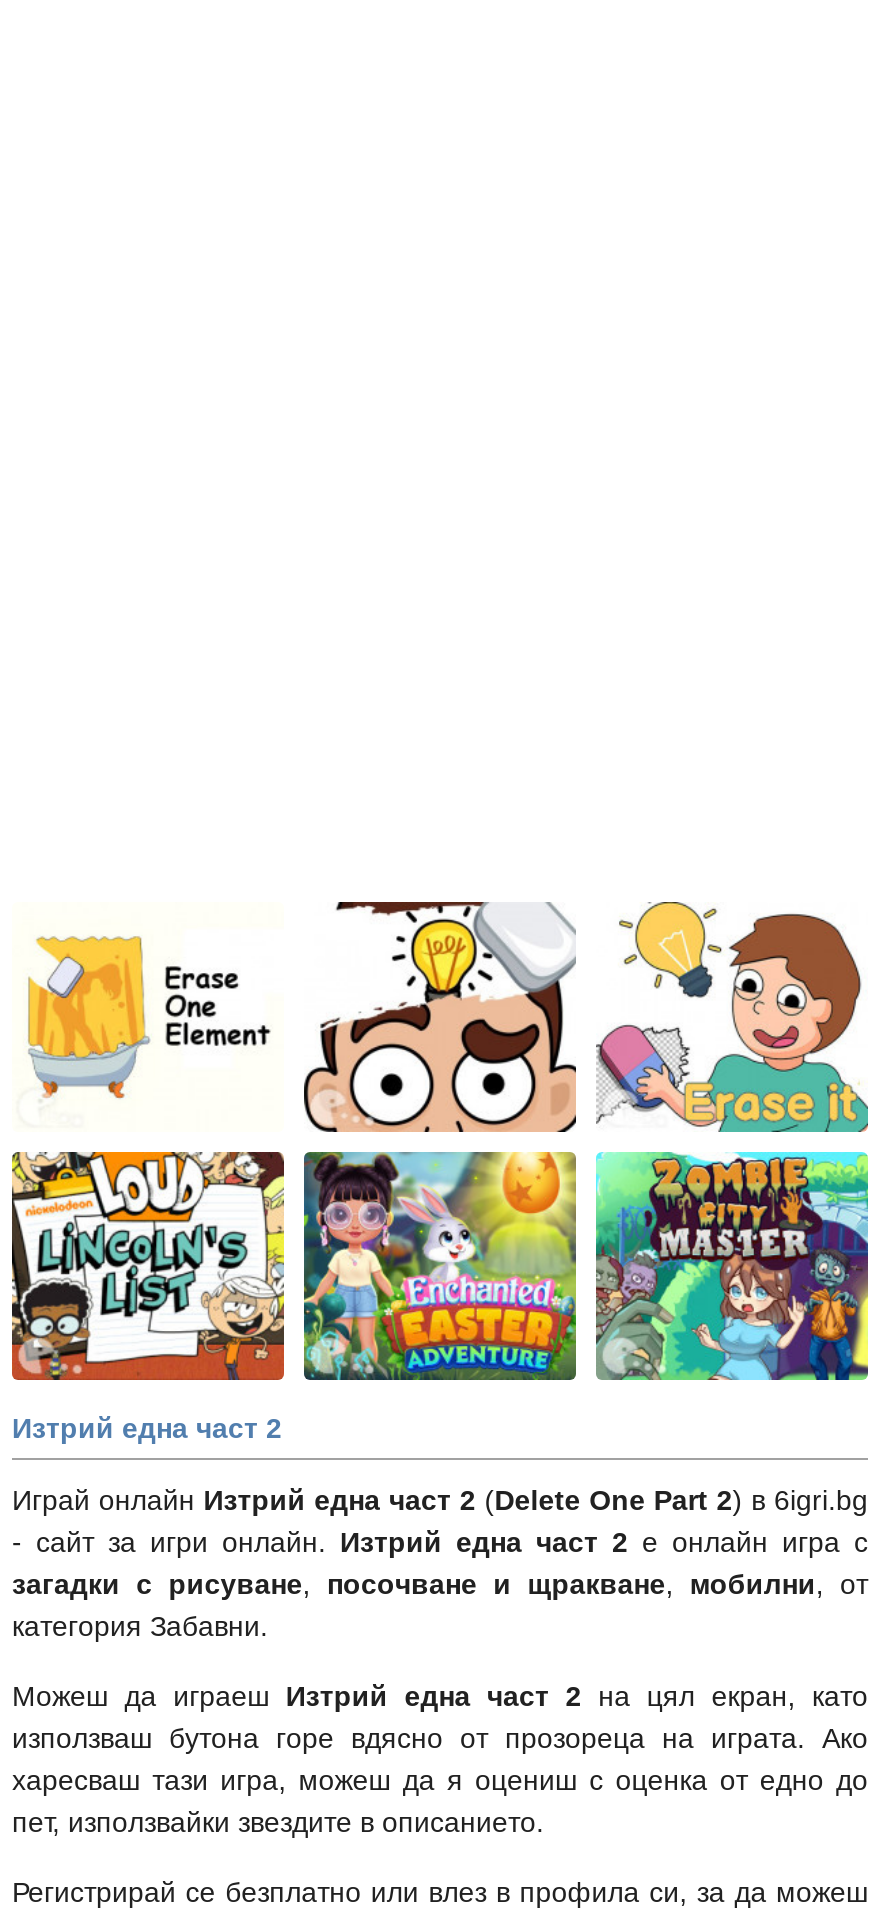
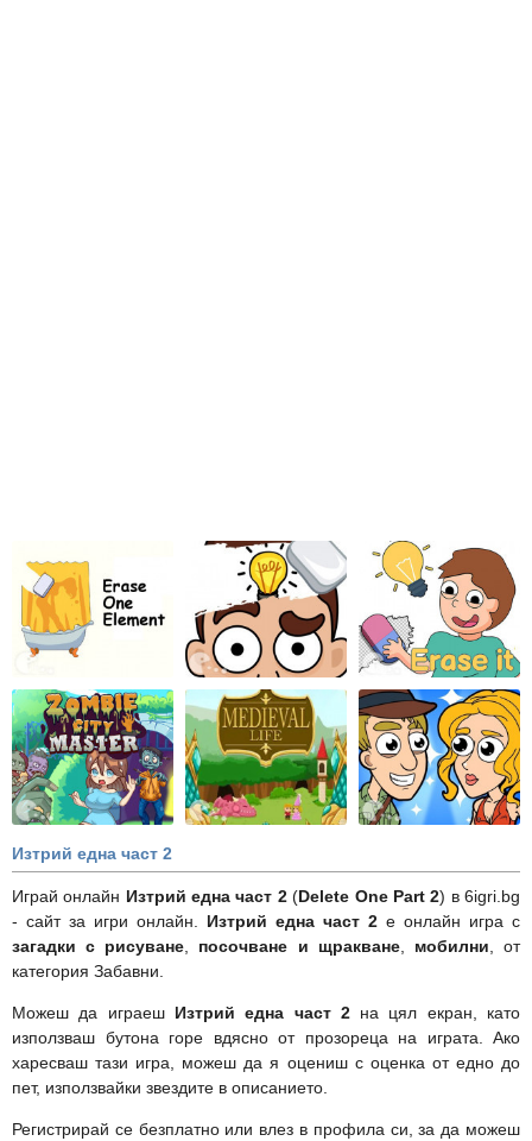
- [image]
+ [image]

- [image]
+ [image]

- [image]
+ [image]
